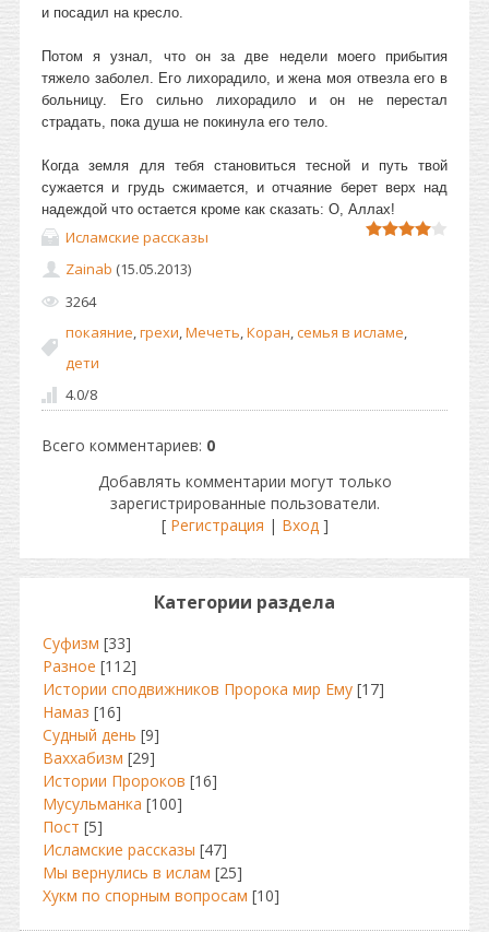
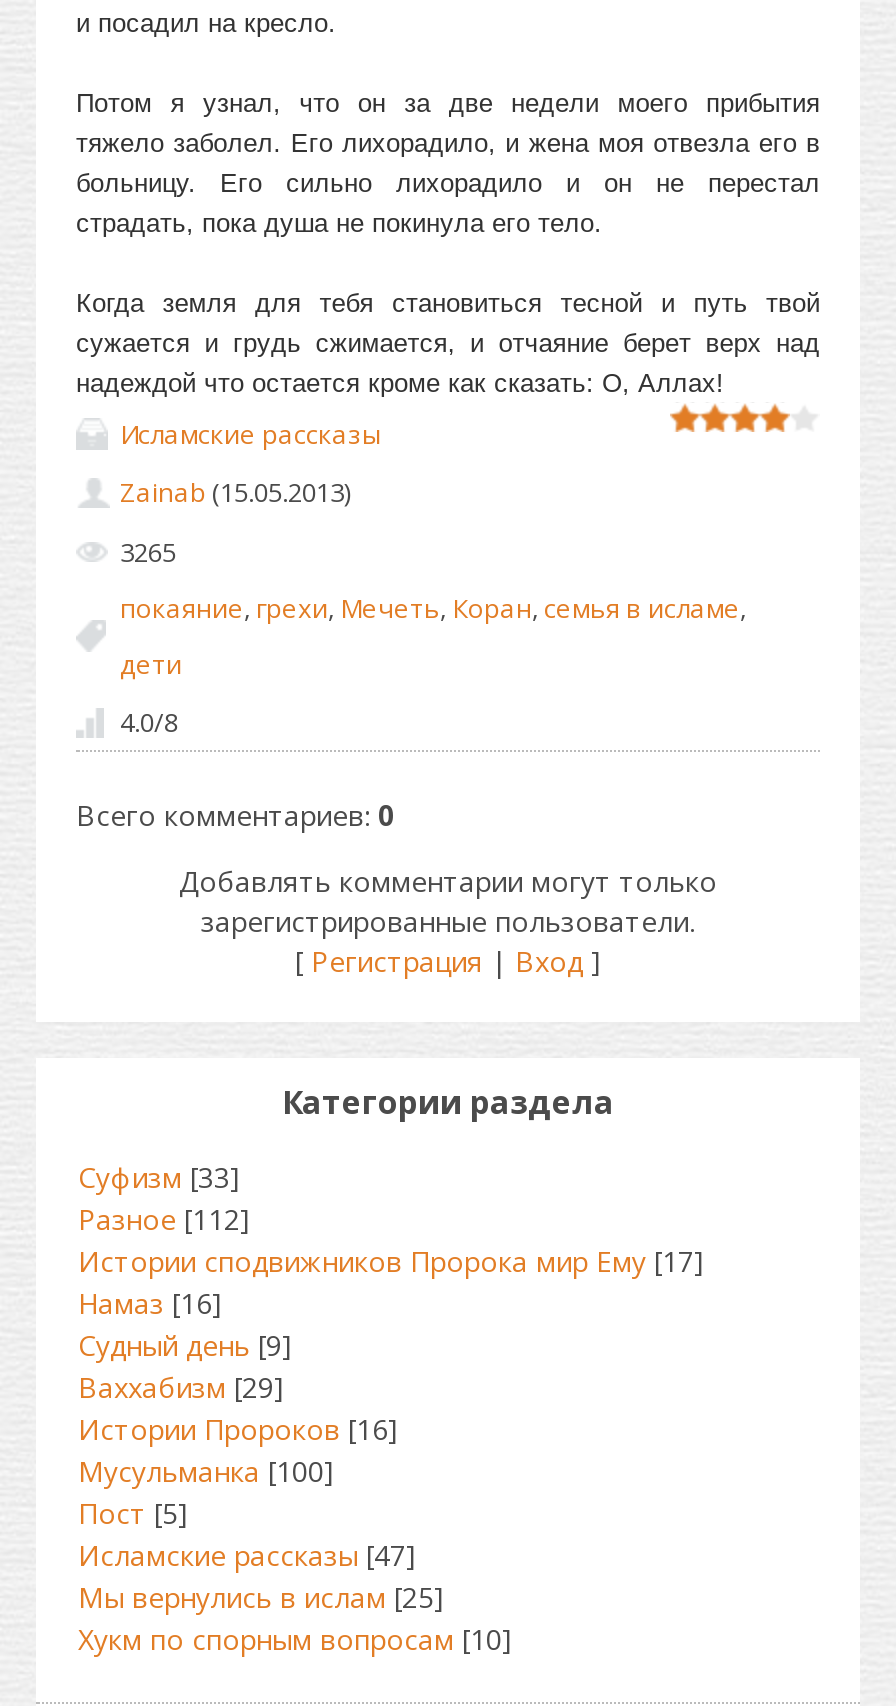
- 3264
+ 3265
